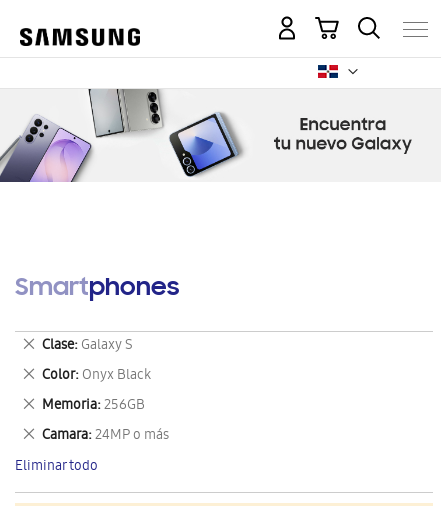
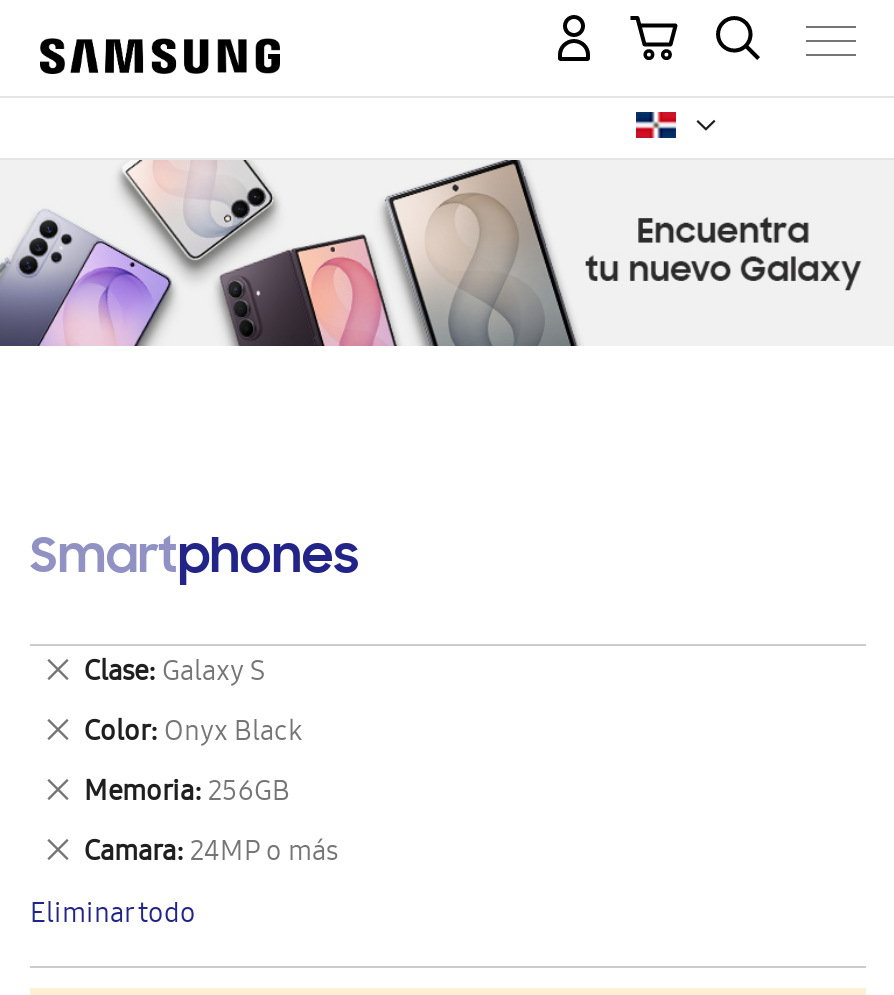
- [image]
+ [image]
